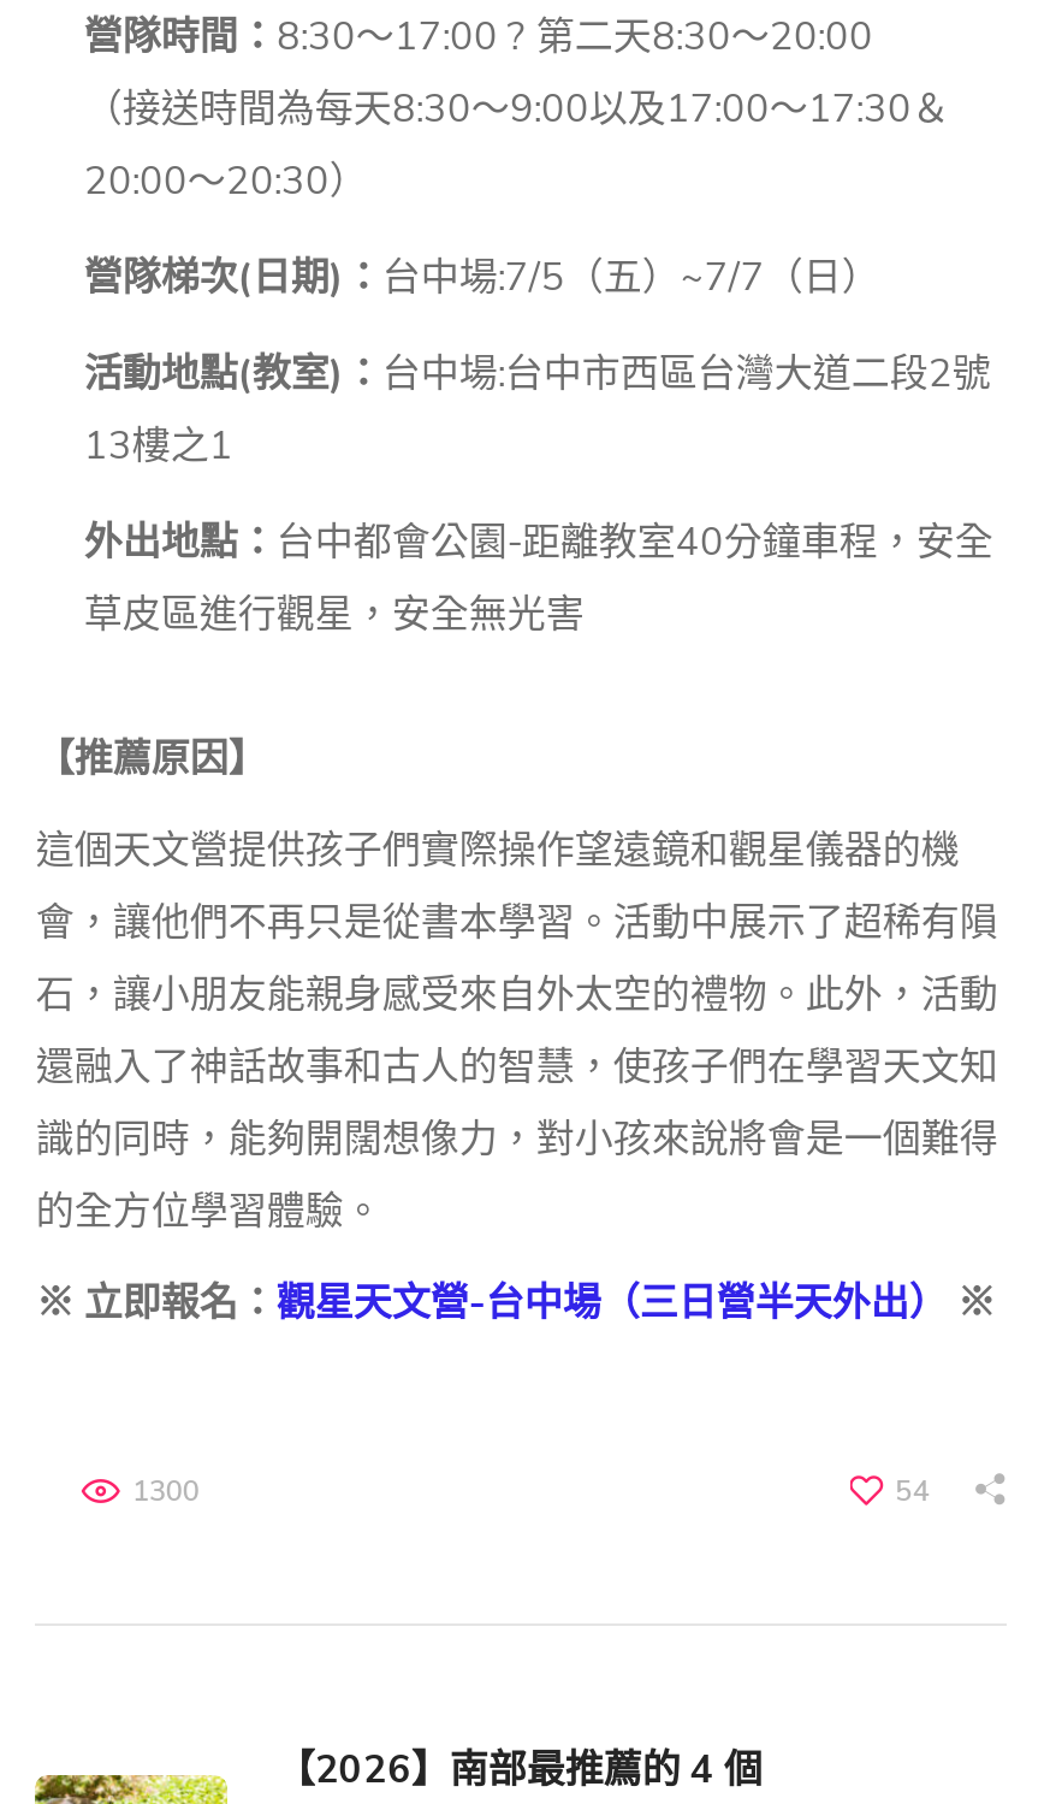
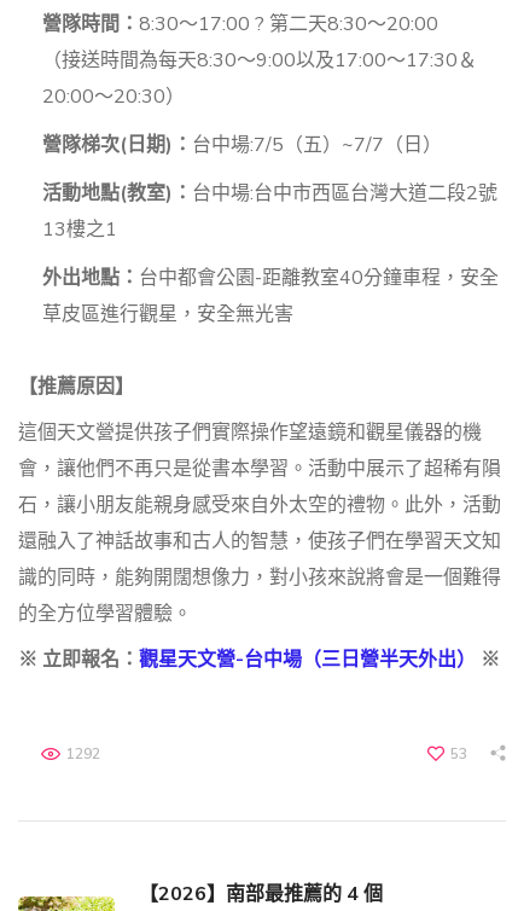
- 1300
+ 1292

- 54
+ 53
